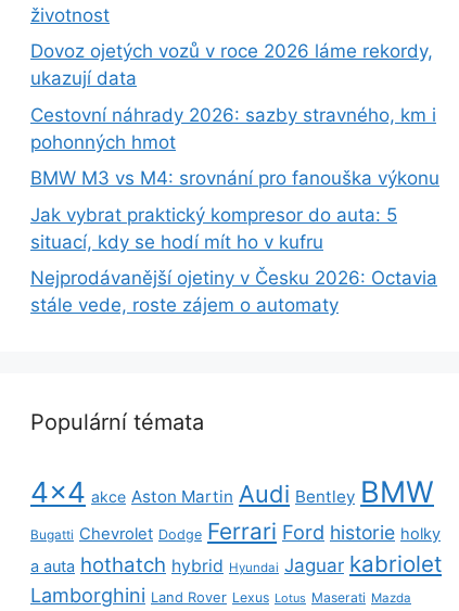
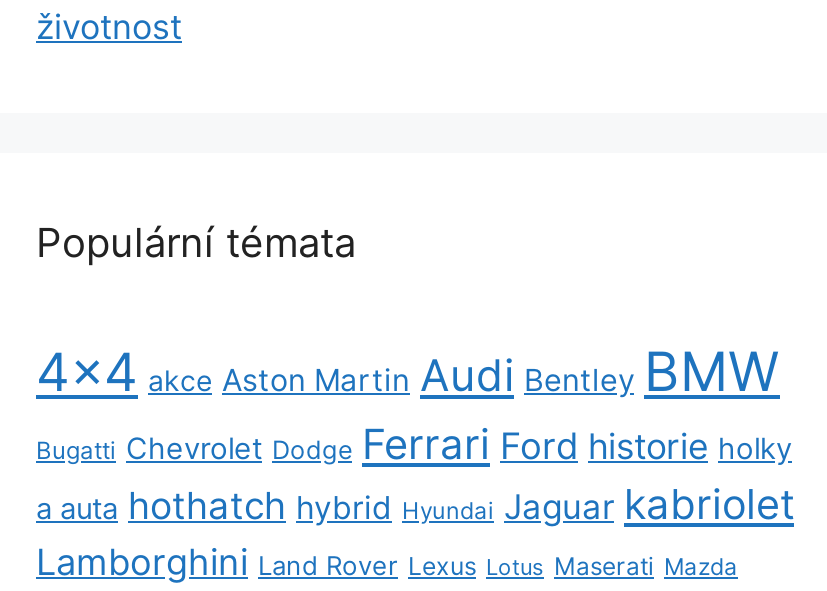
- Dovoz ojetých vozů v roce 2026 láme rekordy,
- ukazují data
- Cestovní náhrady 2026: sazby stravného, km i
- pohonných hmot
- BMW M3 vs M4: srovnání pro fanouška výkonu
- Jak vybrat praktický kompresor do auta: 5
- situací, kdy se hodí mít ho v kufru
- Nejprodávanější ojetiny v Česku 2026: Octavia
- stále vede, roste zájem o automaty
